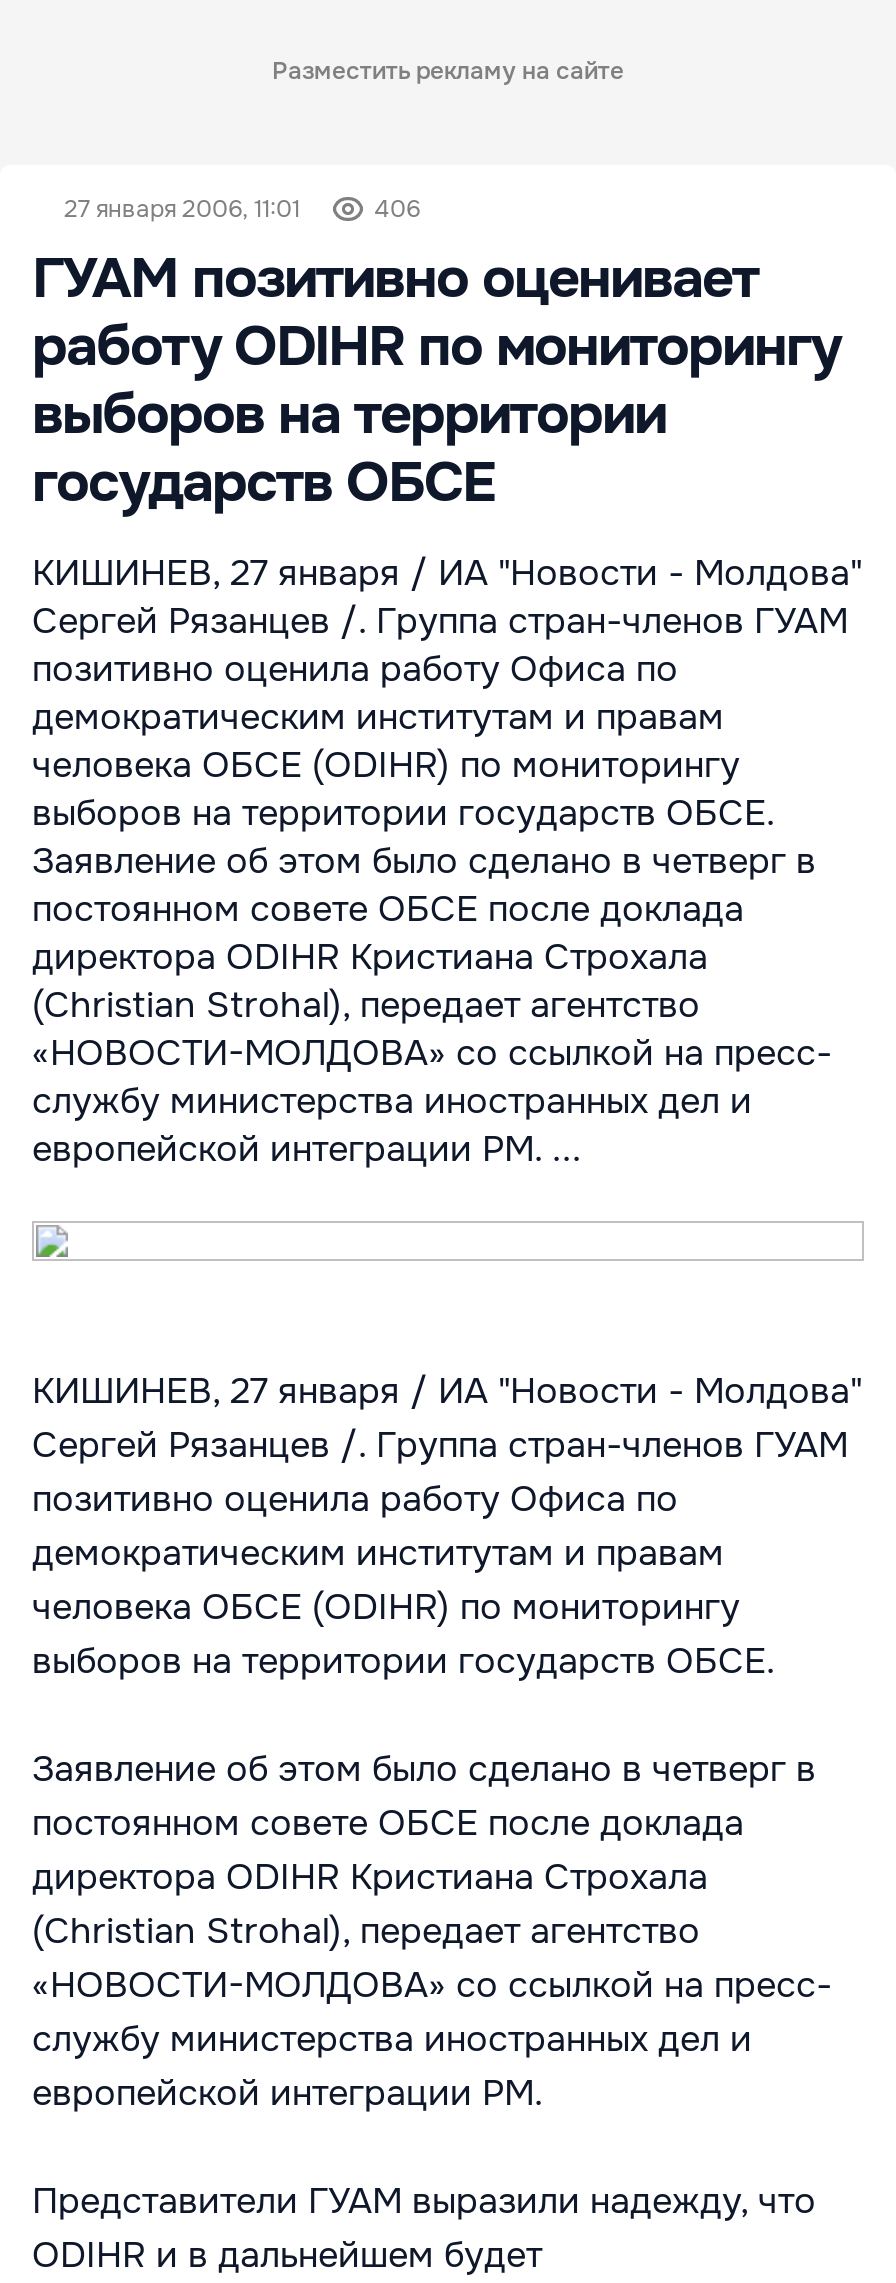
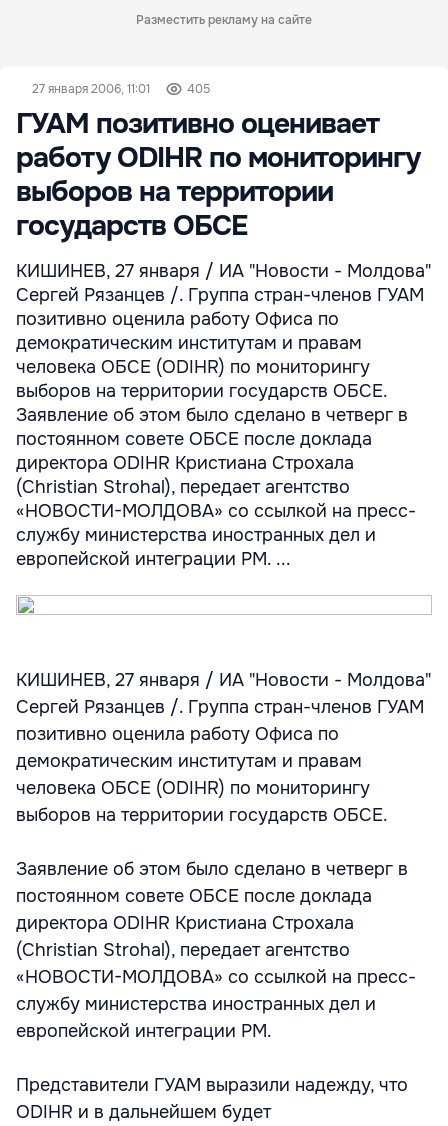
- 406
+ 405
